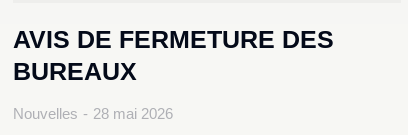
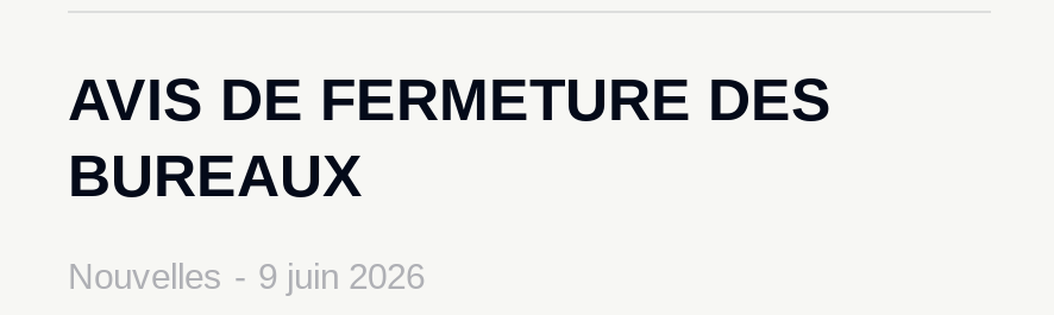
- Nouvelles 28 mai 2026
+ Nouvelles 9 juin 2026
